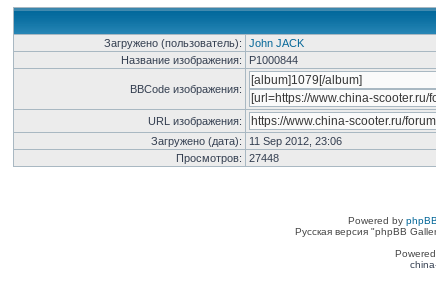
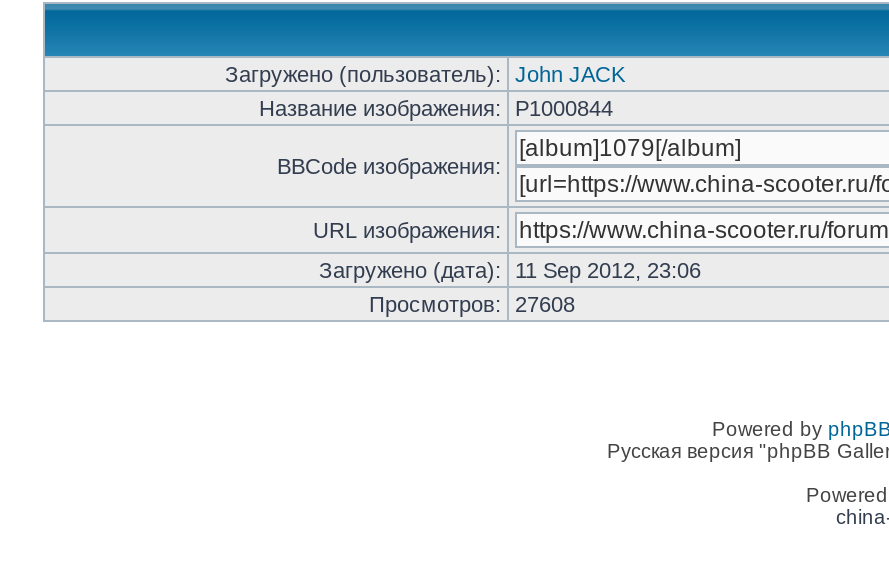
- Просмотров: 27448
+ Просмотров: 27608
